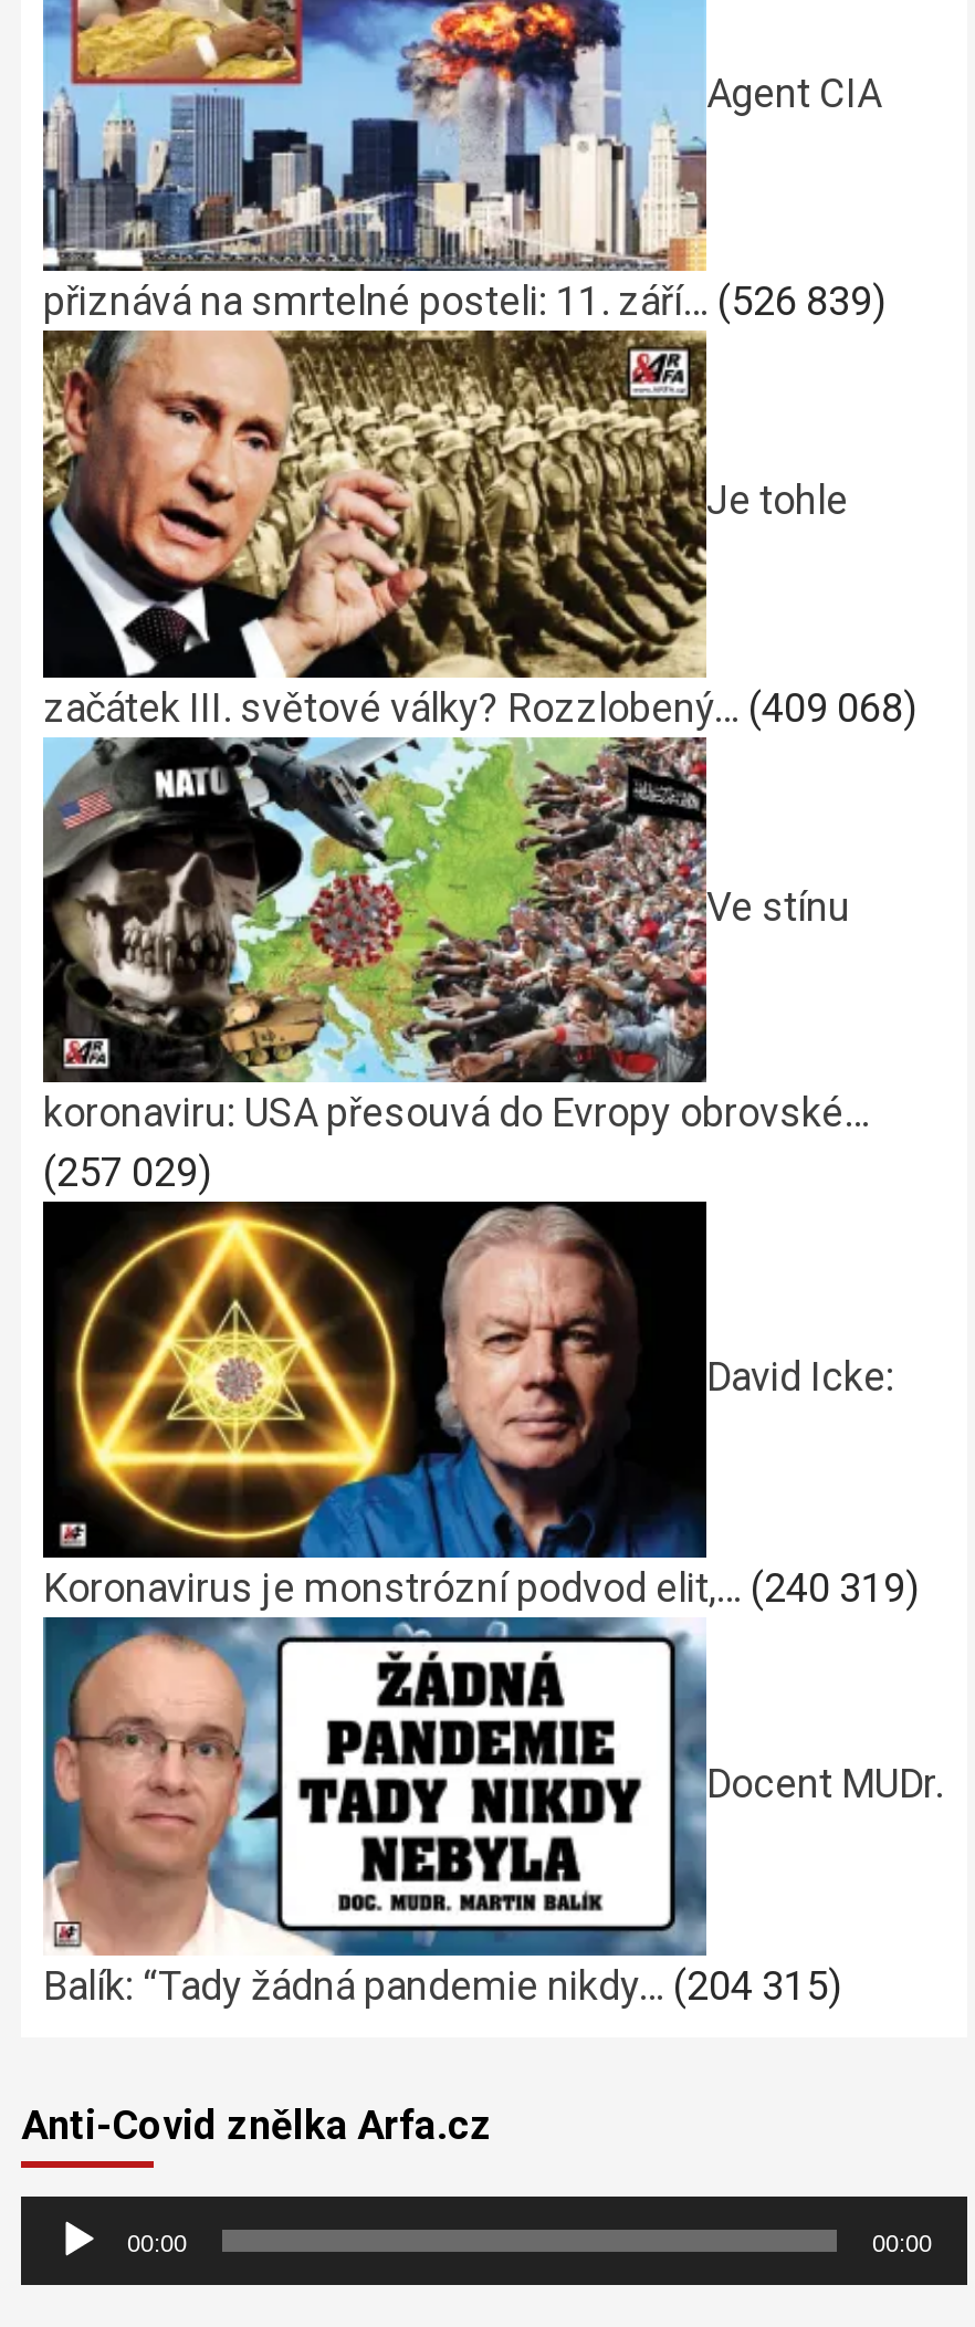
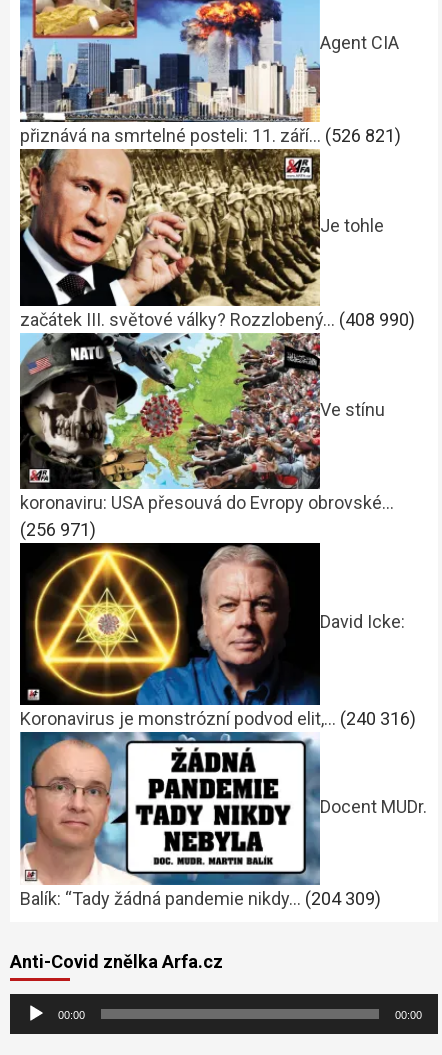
- přiznává na smrtelné posteli: 11. září… (526 839)
+ přiznává na smrtelné posteli: 11. září… (526 821)

- začátek III. světové války? Rozzlobený… (409 068)
+ začátek III. světové války? Rozzlobený… (408 990)

- (257 029)
+ (256 971)

- Koronavirus je monstrózní podvod elit,… (240 319)
+ Koronavirus je monstrózní podvod elit,… (240 316)

- Balík: “Tady žádná pandemie nikdy… (204 315)
+ Balík: “Tady žádná pandemie nikdy… (204 309)
